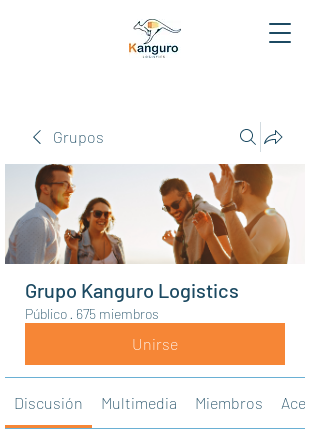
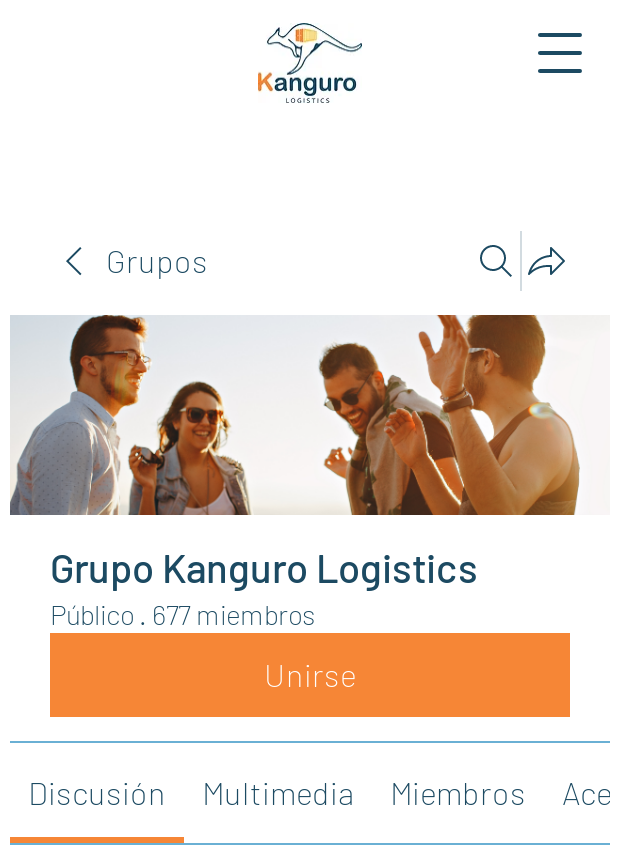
- Público 675 miembros
+ Público 677 miembros
